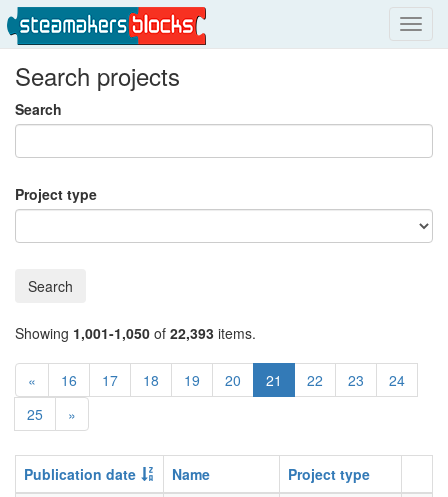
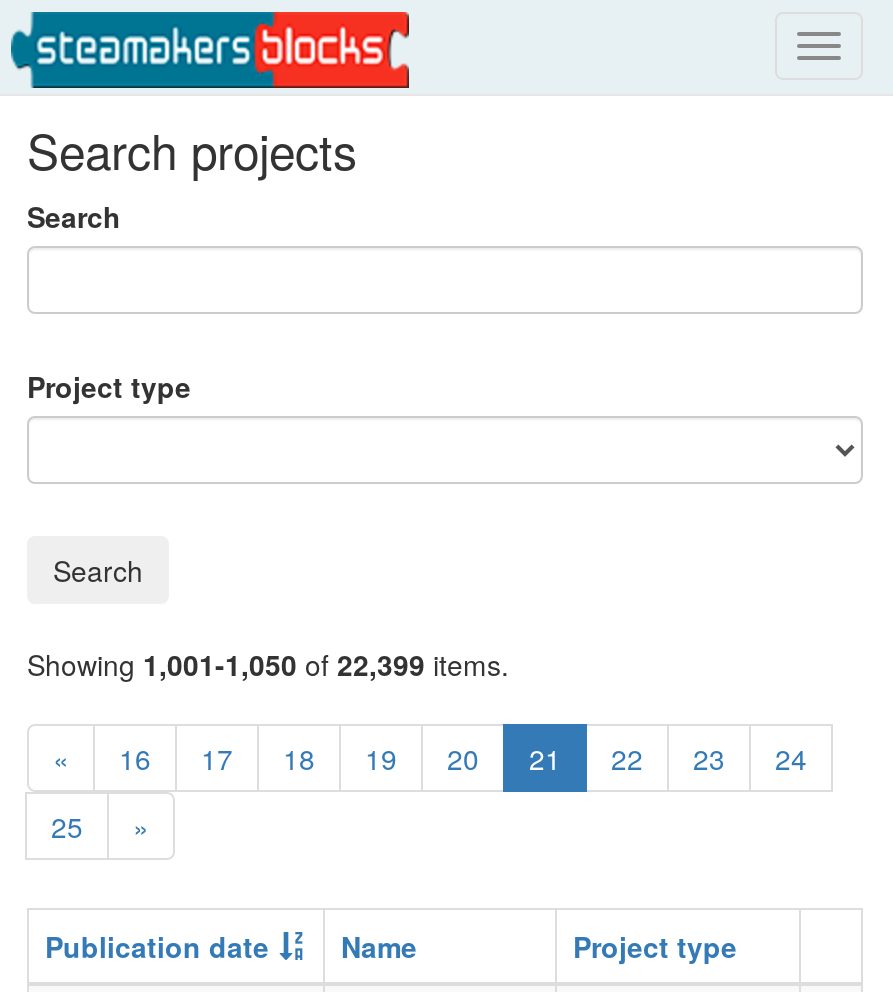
- Showing 1,001-1,050 of 22,393 items.
+ Showing 1,001-1,050 of 22,399 items.
